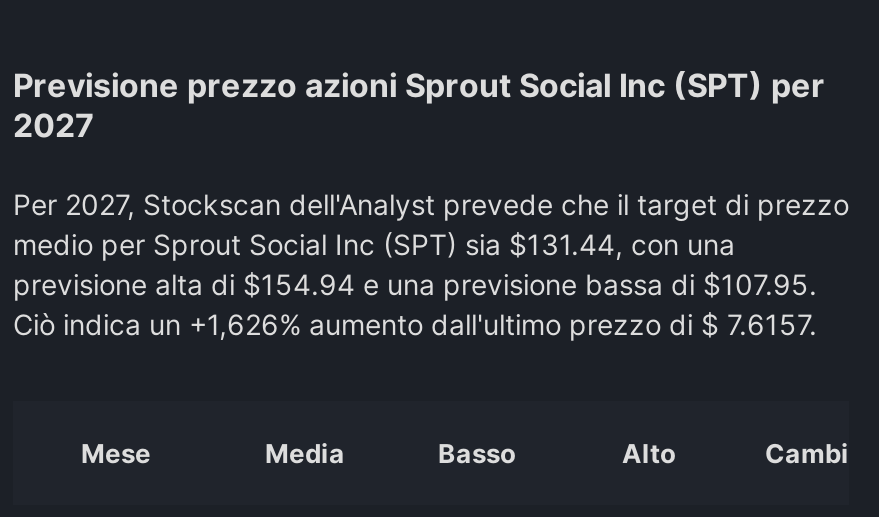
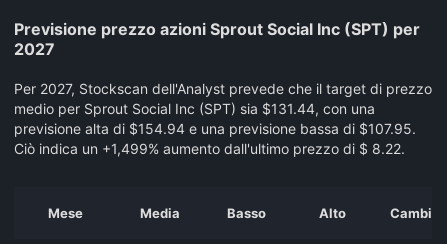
- Ciò indica un +1,626% aumento dall'ultimo prezzo di $ 7.6157.
+ Ciò indica un +1,499% aumento dall'ultimo prezzo di $ 8.22.
